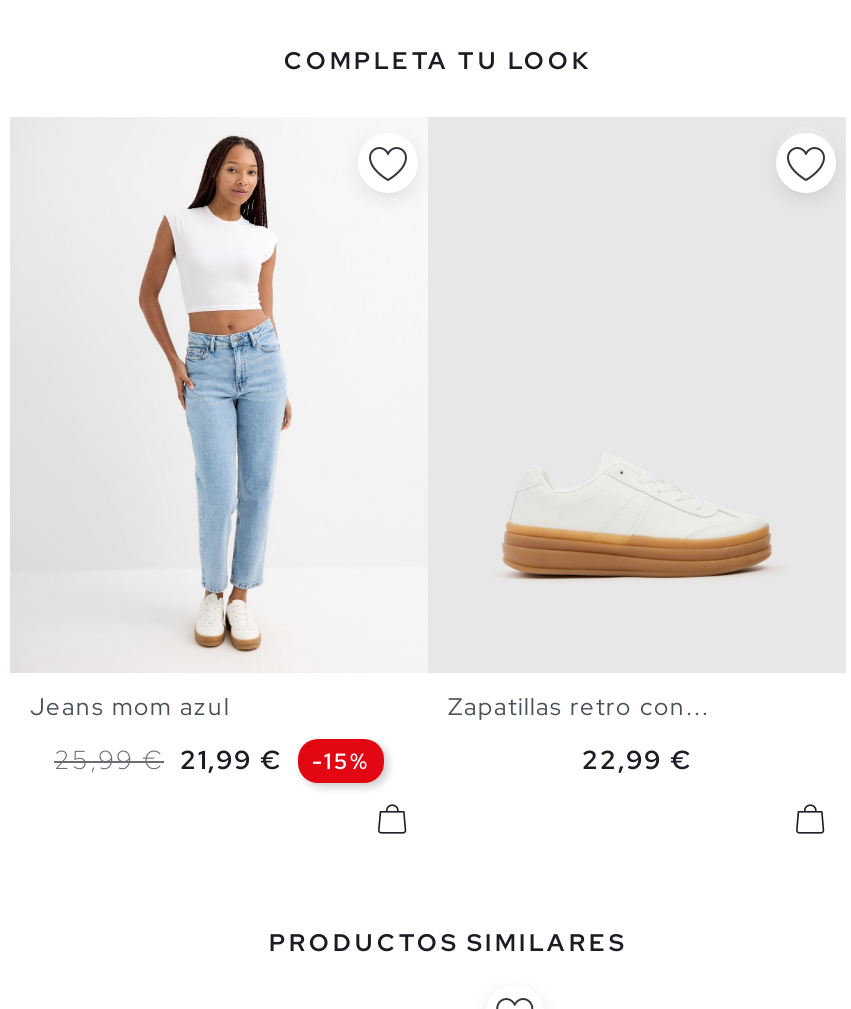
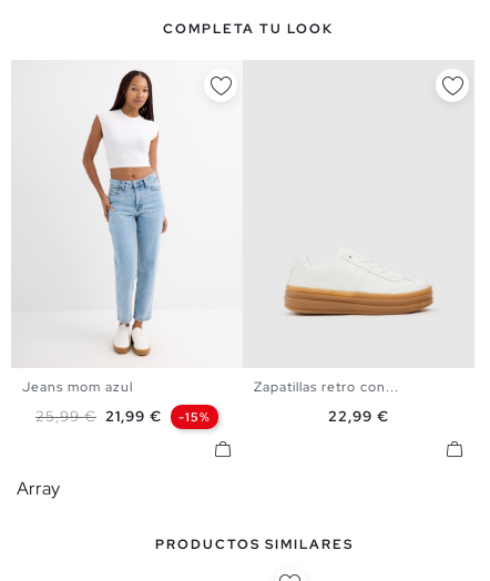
+ Array
